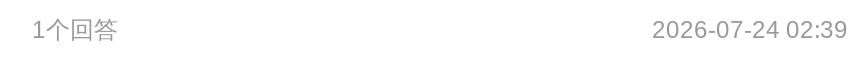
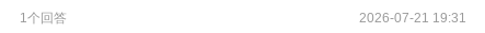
- 2026-07-24 02:39
+ 2026-07-21 19:31
